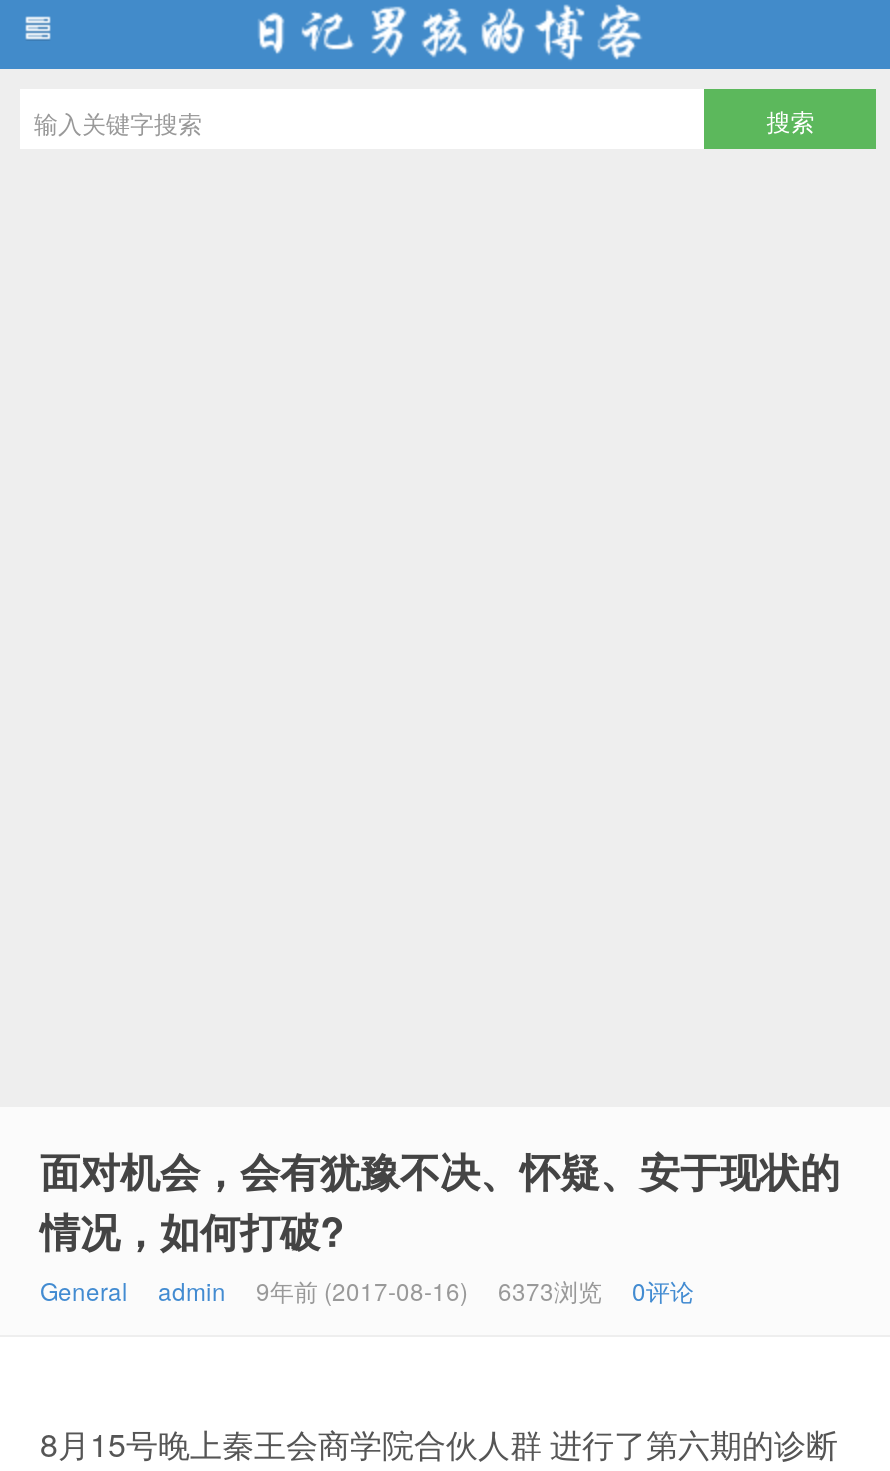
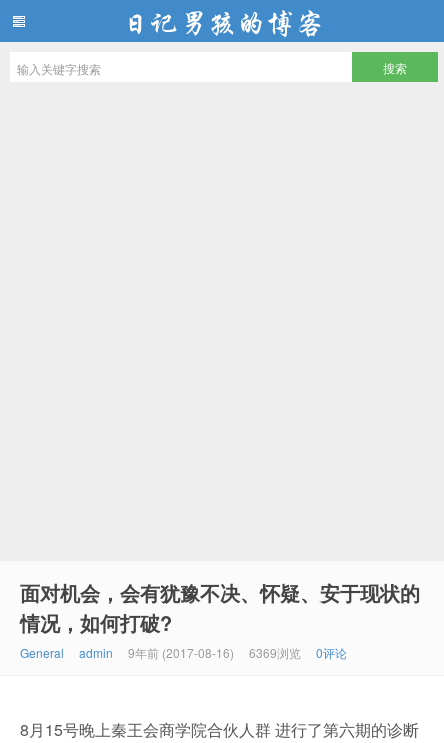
- General admin 9年前 (2017-08-16) 6373浏览 0评论
+ General admin 9年前 (2017-08-16) 6369浏览 0评论
